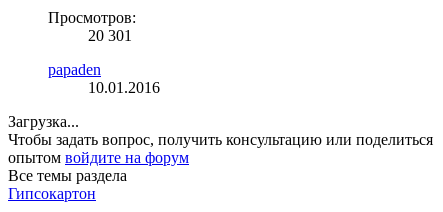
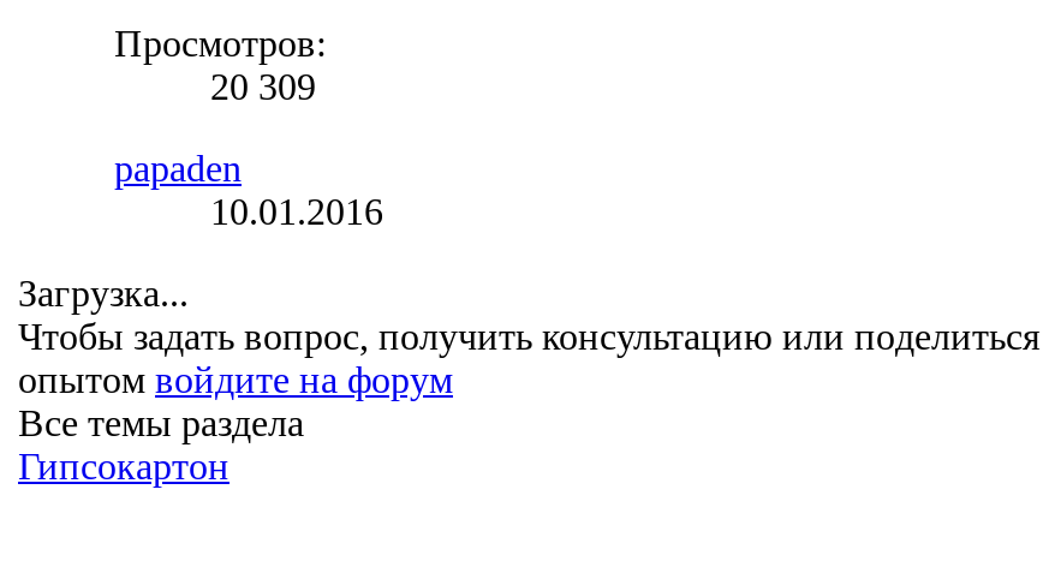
- 20 301
+ 20 309
